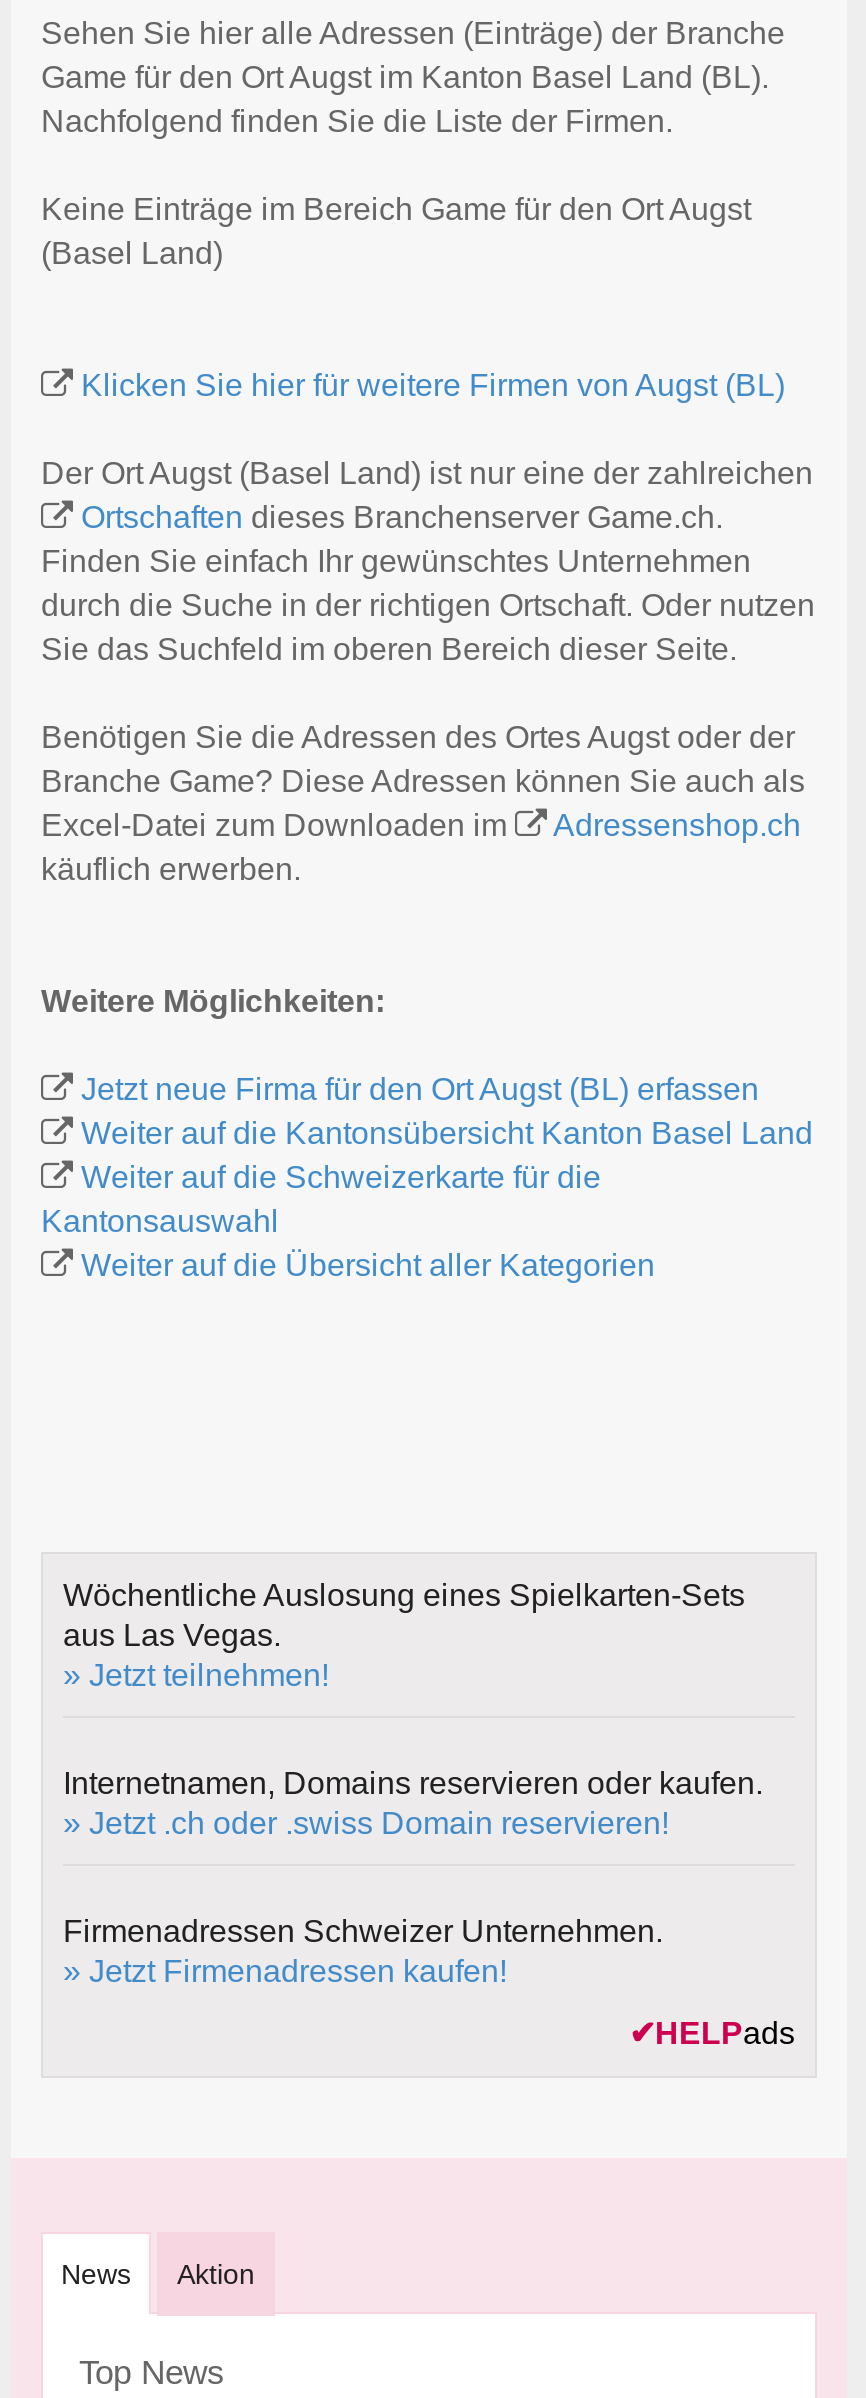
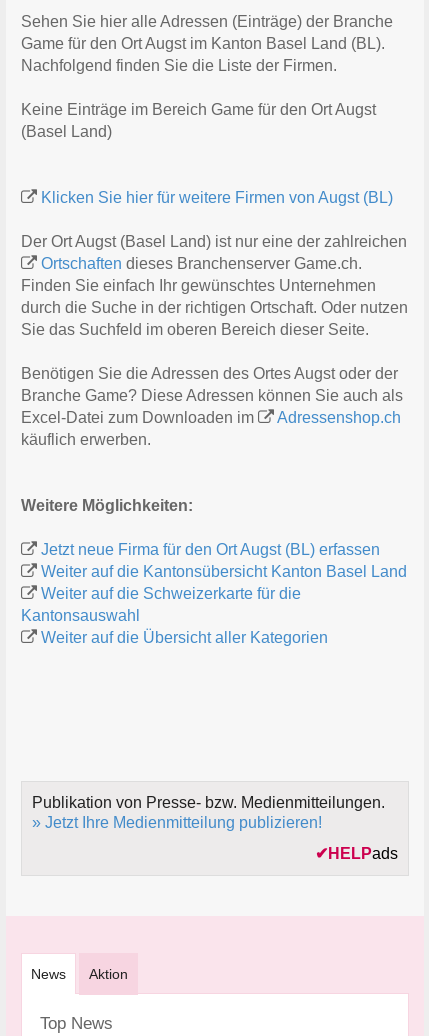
- Wöchentliche Auslosung eines Spielkarten-Sets
- aus Las Vegas.
- » Jetzt teilnehmen!
- Internetnamen, Domains reservieren oder kaufen.
- » Jetzt .ch oder .swiss Domain reservieren!
- Firmenadressen Schweizer Unternehmen.
- » Jetzt Firmenadressen kaufen!
+ Publikation von Presse- bzw. Medienmitteilungen.
+ » Jetzt Ihre Medienmitteilung publizieren!
